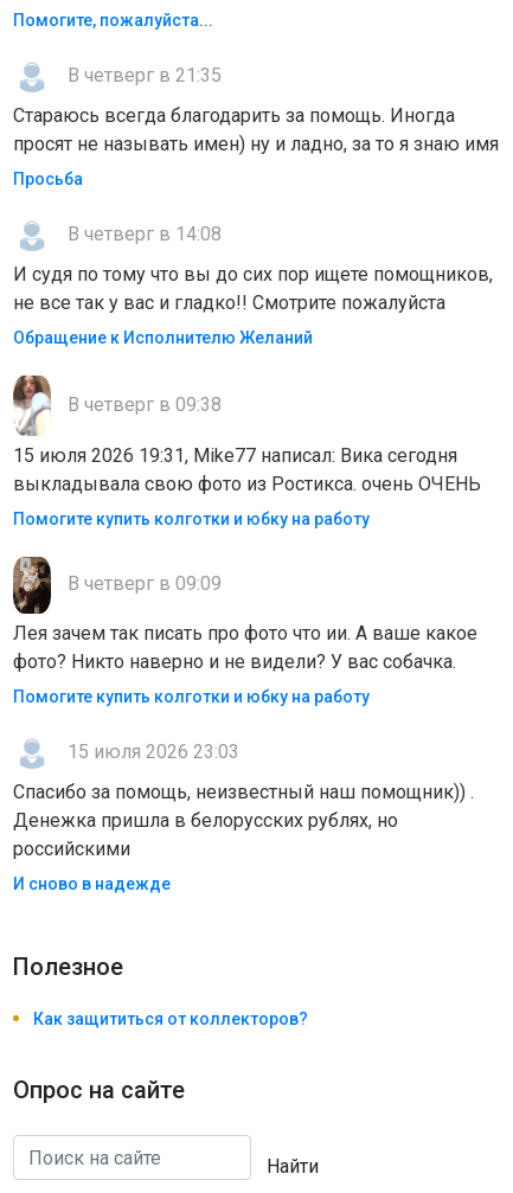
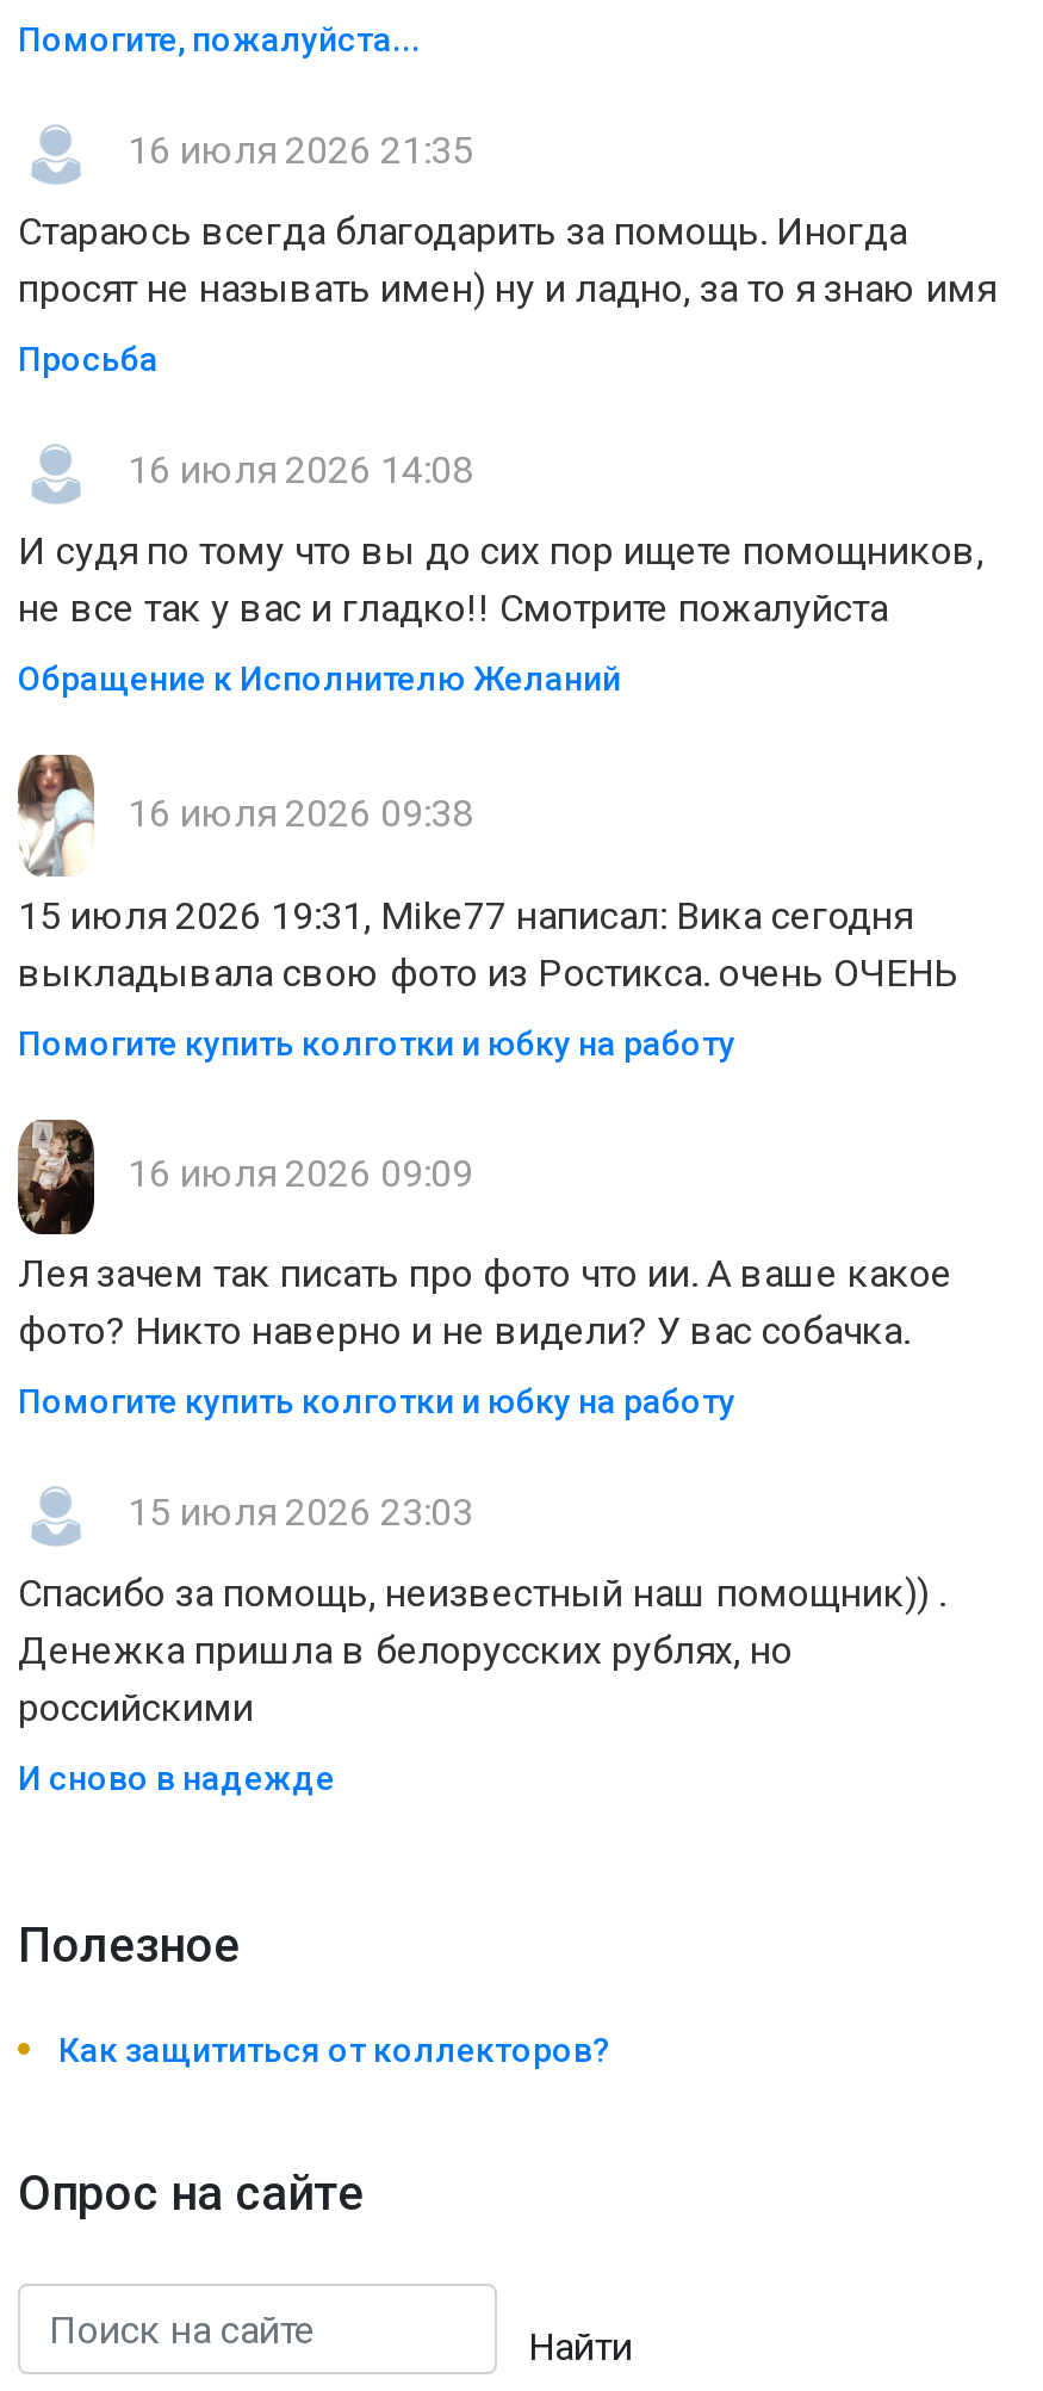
- В четверг в 21:35
+ 16 июля 2026 21:35

- В четверг в 14:08
+ 16 июля 2026 14:08

- В четверг в 09:38
+ 16 июля 2026 09:38

- В четверг в 09:09
+ 16 июля 2026 09:09
